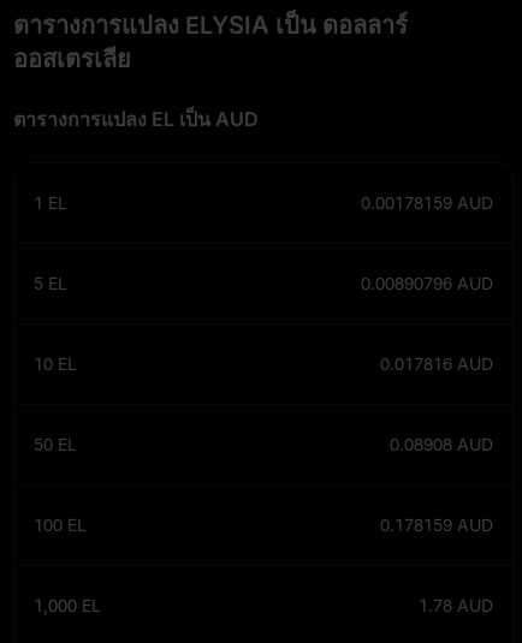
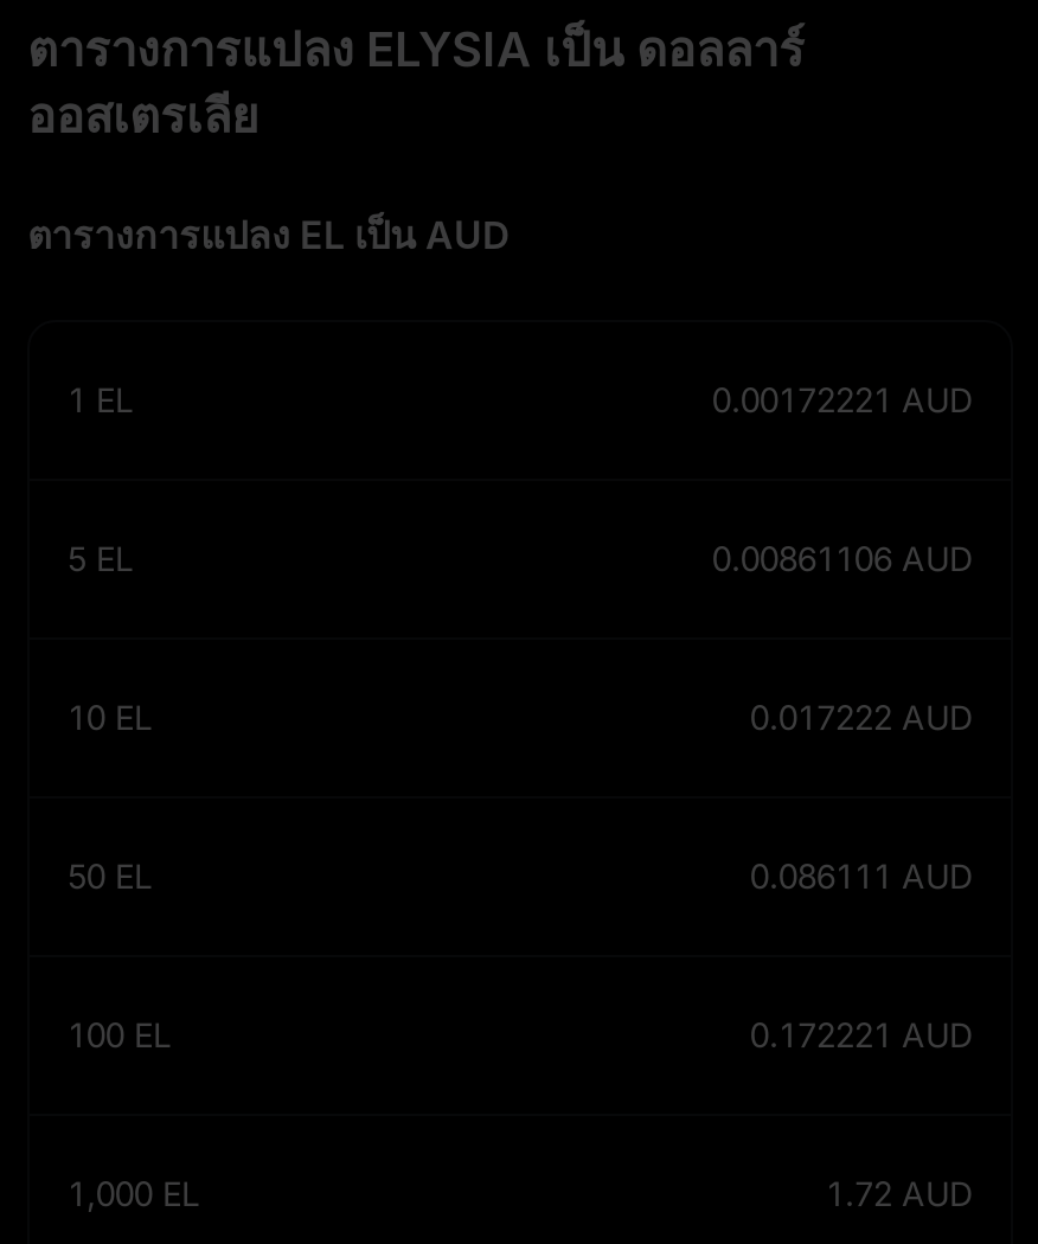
- 0.00178159 AUD
+ 0.00172221 AUD

- 0.00890796 AUD
+ 0.00861106 AUD

- 0.017816 AUD
+ 0.017222 AUD

- 0.08908 AUD
+ 0.086111 AUD

- 0.178159 AUD
+ 0.172221 AUD

- 1.78 AUD
+ 1.72 AUD
